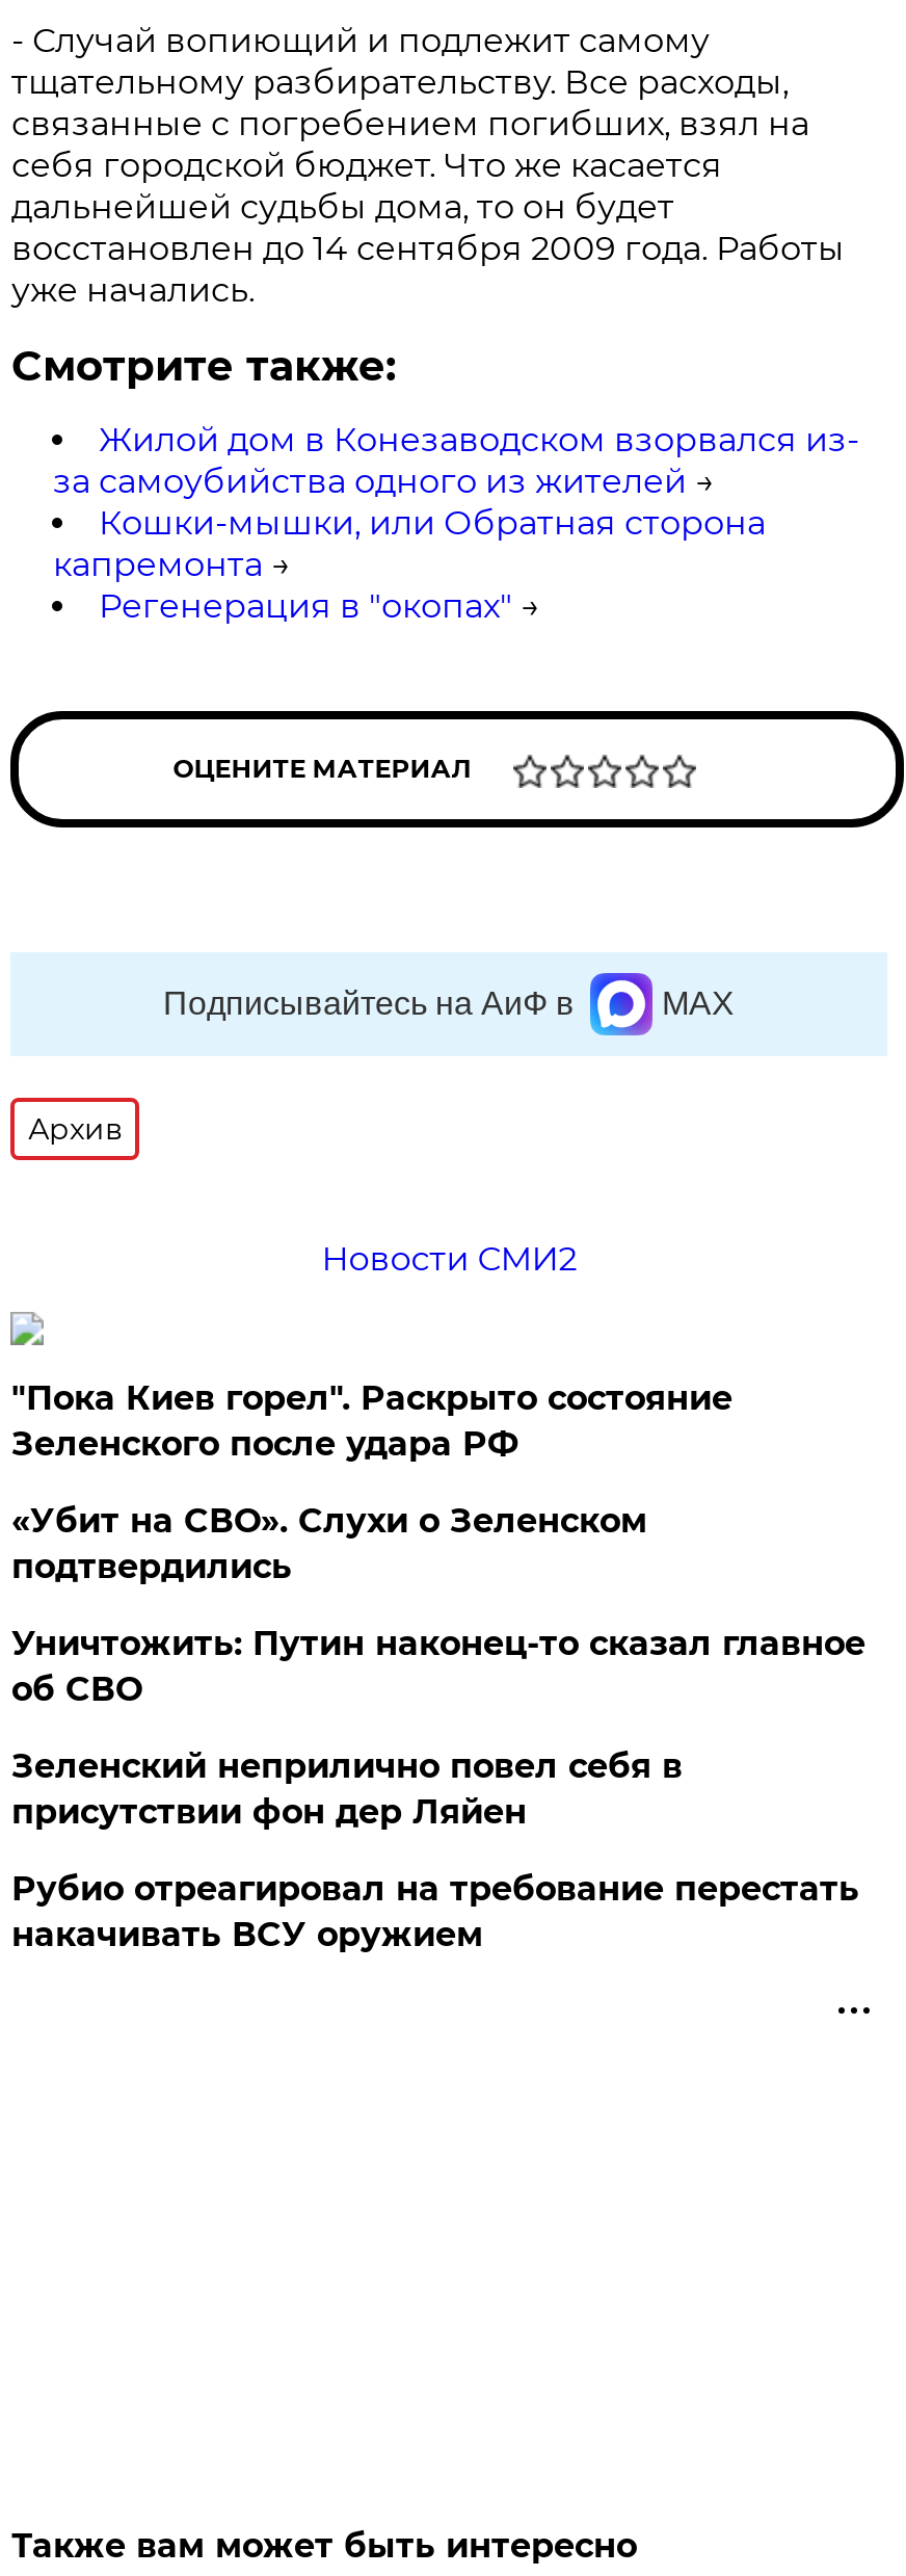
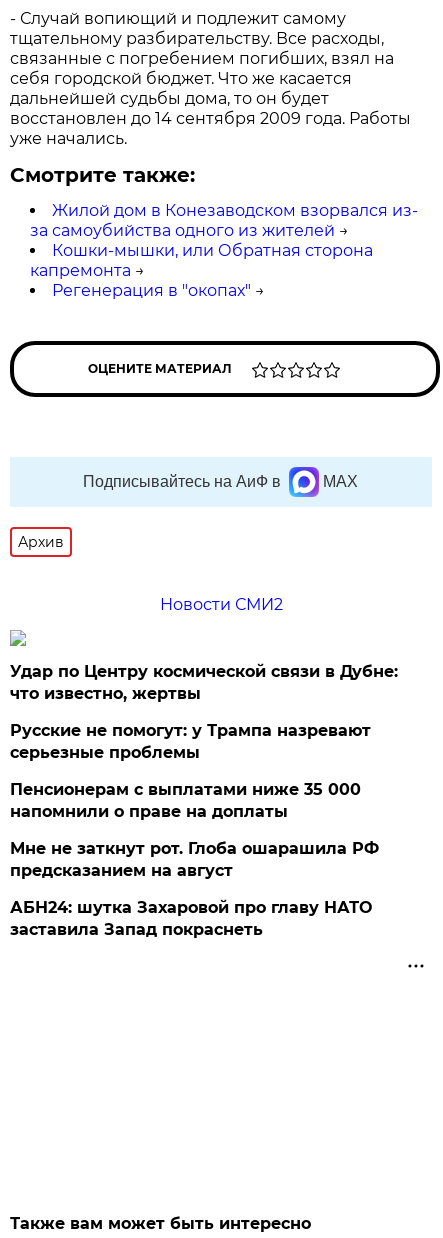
- "Пока Киев горел". Раскрыто состояние
- Зеленского после удара РФ
+ Удар по Центру космической связи в Дубне:
+ что известно, жертвы

- «Убит на СВО». Слухи о Зеленском
- подтвердились
+ Русские не помогут: у Трампа назревают
+ серьезные проблемы

- Уничтожить: Путин наконец-то сказал главное
- об СВО
+ Пенсионерам с выплатами ниже 35 000
+ напомнили о праве на доплаты

- Зеленский неприлично повел cебя в
- присутствии фон дер Ляйен
+ Мне не заткнут рот. Глоба ошарашила РФ
+ предсказанием на август

- Рубио отреагировал на требование перестать
- накачивать ВСУ оружием
+ АБН24: шутка Захаровой про главу НАТО
+ заставила Запад покраснеть
